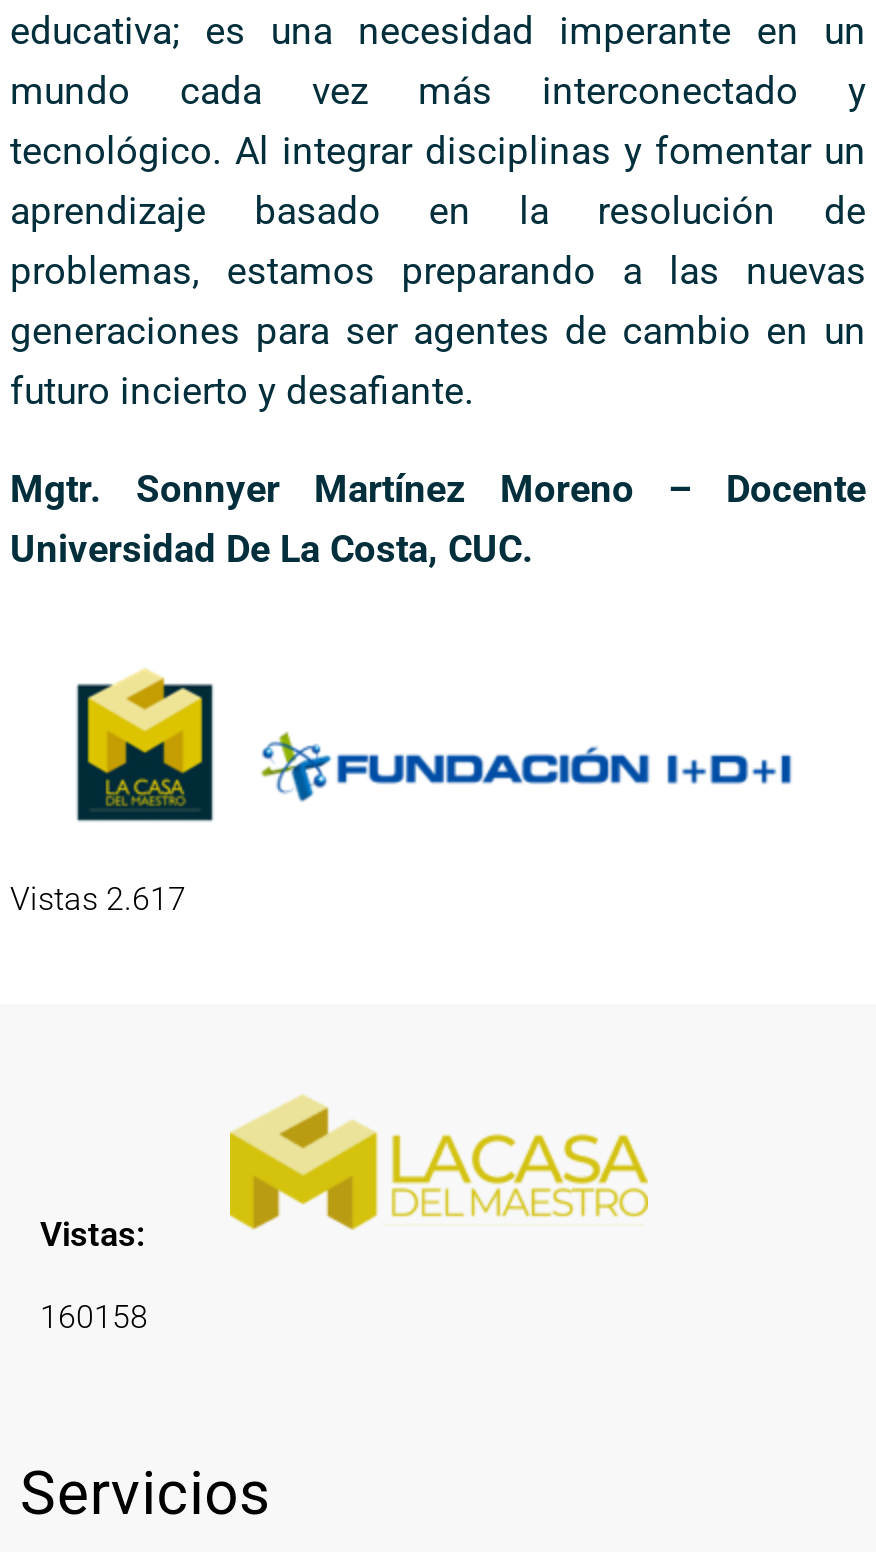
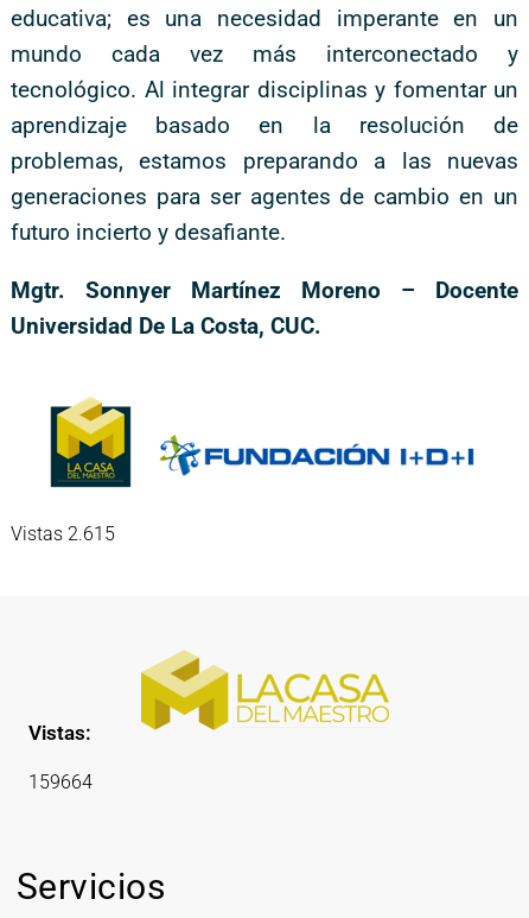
- Vistas 2.617
+ Vistas 2.615

- 160158
+ 159664
